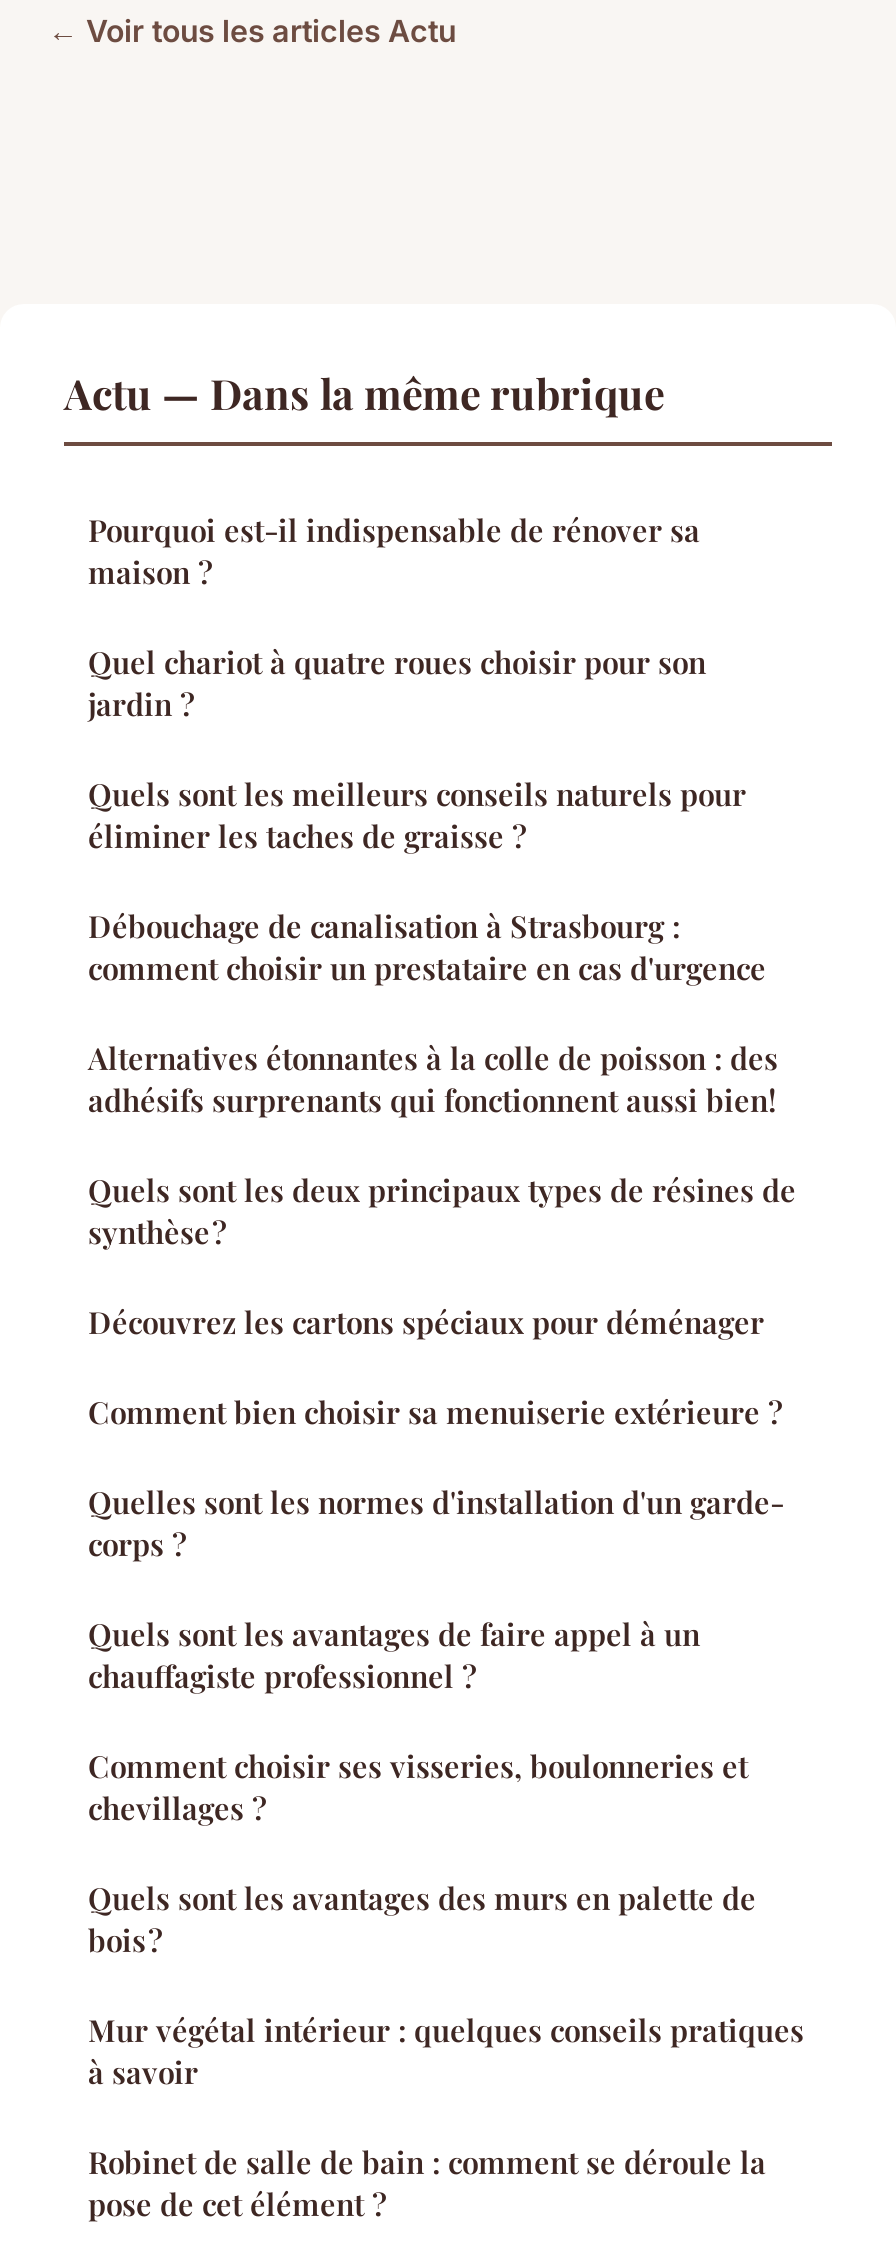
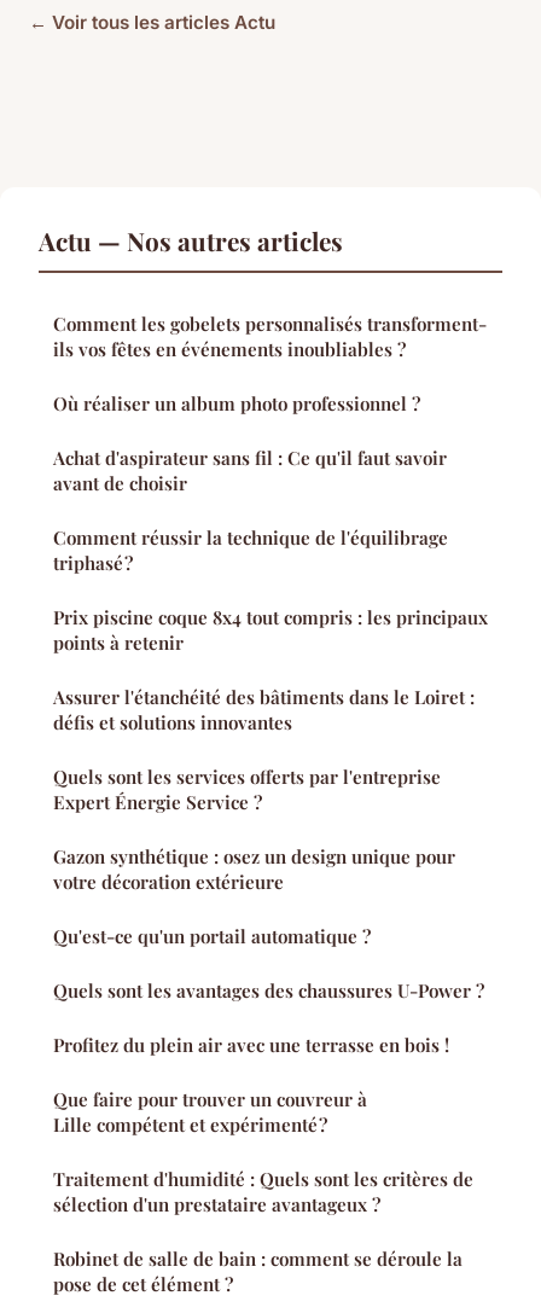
- Actu — Dans la même rubrique
+ Actu — Nos autres articles

- Pourquoi est-il indispensable de rénover sa
- maison ?
+ Comment les gobelets personnalisés transforment-
+ ils vos fêtes en événements inoubliables ?

- Quel chariot à quatre roues choisir pour son
- jardin ?
+ Où réaliser un album photo professionnel ?

- Quels sont les meilleurs conseils naturels pour
- éliminer les taches de graisse ?
+ Achat d'aspirateur sans fil : Ce qu'il faut savoir
+ avant de choisir

- Débouchage de canalisation à Strasbourg :
- comment choisir un prestataire en cas d'urgence
+ Comment réussir la technique de l'équilibrage
+ triphasé ?

- Alternatives étonnantes à la colle de poisson : des
- adhésifs surprenants qui fonctionnent aussi bien!
+ Prix piscine coque 8x4 tout compris : les principaux
+ points à retenir

- Quels sont les deux principaux types de résines de
- synthèse ?
+ Assurer l'étanchéité des bâtiments dans le Loiret :
+ défis et solutions innovantes

- Découvrez les cartons spéciaux pour déménager
+ Quels sont les services offerts par l'entreprise
+ Expert Énergie Service ?

- Comment bien choisir sa menuiserie extérieure ?
+ Gazon synthétique : osez un design unique pour
+ votre décoration extérieure

- Quelles sont les normes d'installation d'un garde-
- corps ?
+ Qu'est-ce qu'un portail automatique ?

- Quels sont les avantages de faire appel à un
- chauffagiste professionnel ?
+ Quels sont les avantages des chaussures U-Power ?

- Comment choisir ses visseries, boulonneries et
- chevillages ?
+ Profitez du plein air avec une terrasse en bois !

- Quels sont les avantages des murs en palette de
- bois ?
+ Que faire pour trouver un couvreur à
+ Lille compétent et expérimenté ?

- Mur végétal intérieur : quelques conseils pratiques
- à savoir
+ Traitement d'humidité : Quels sont les critères de
+ sélection d'un prestataire avantageux ?
